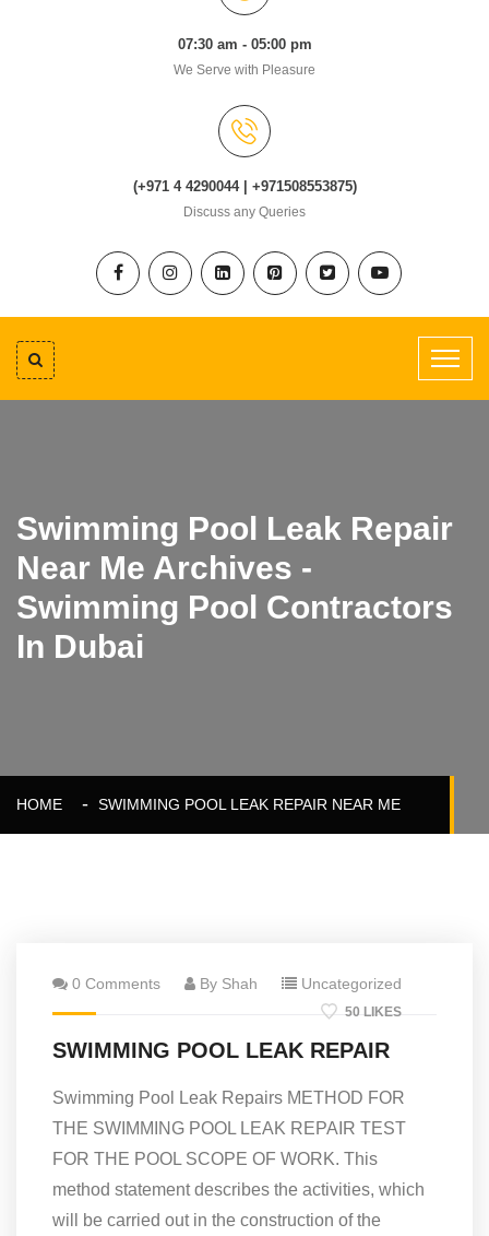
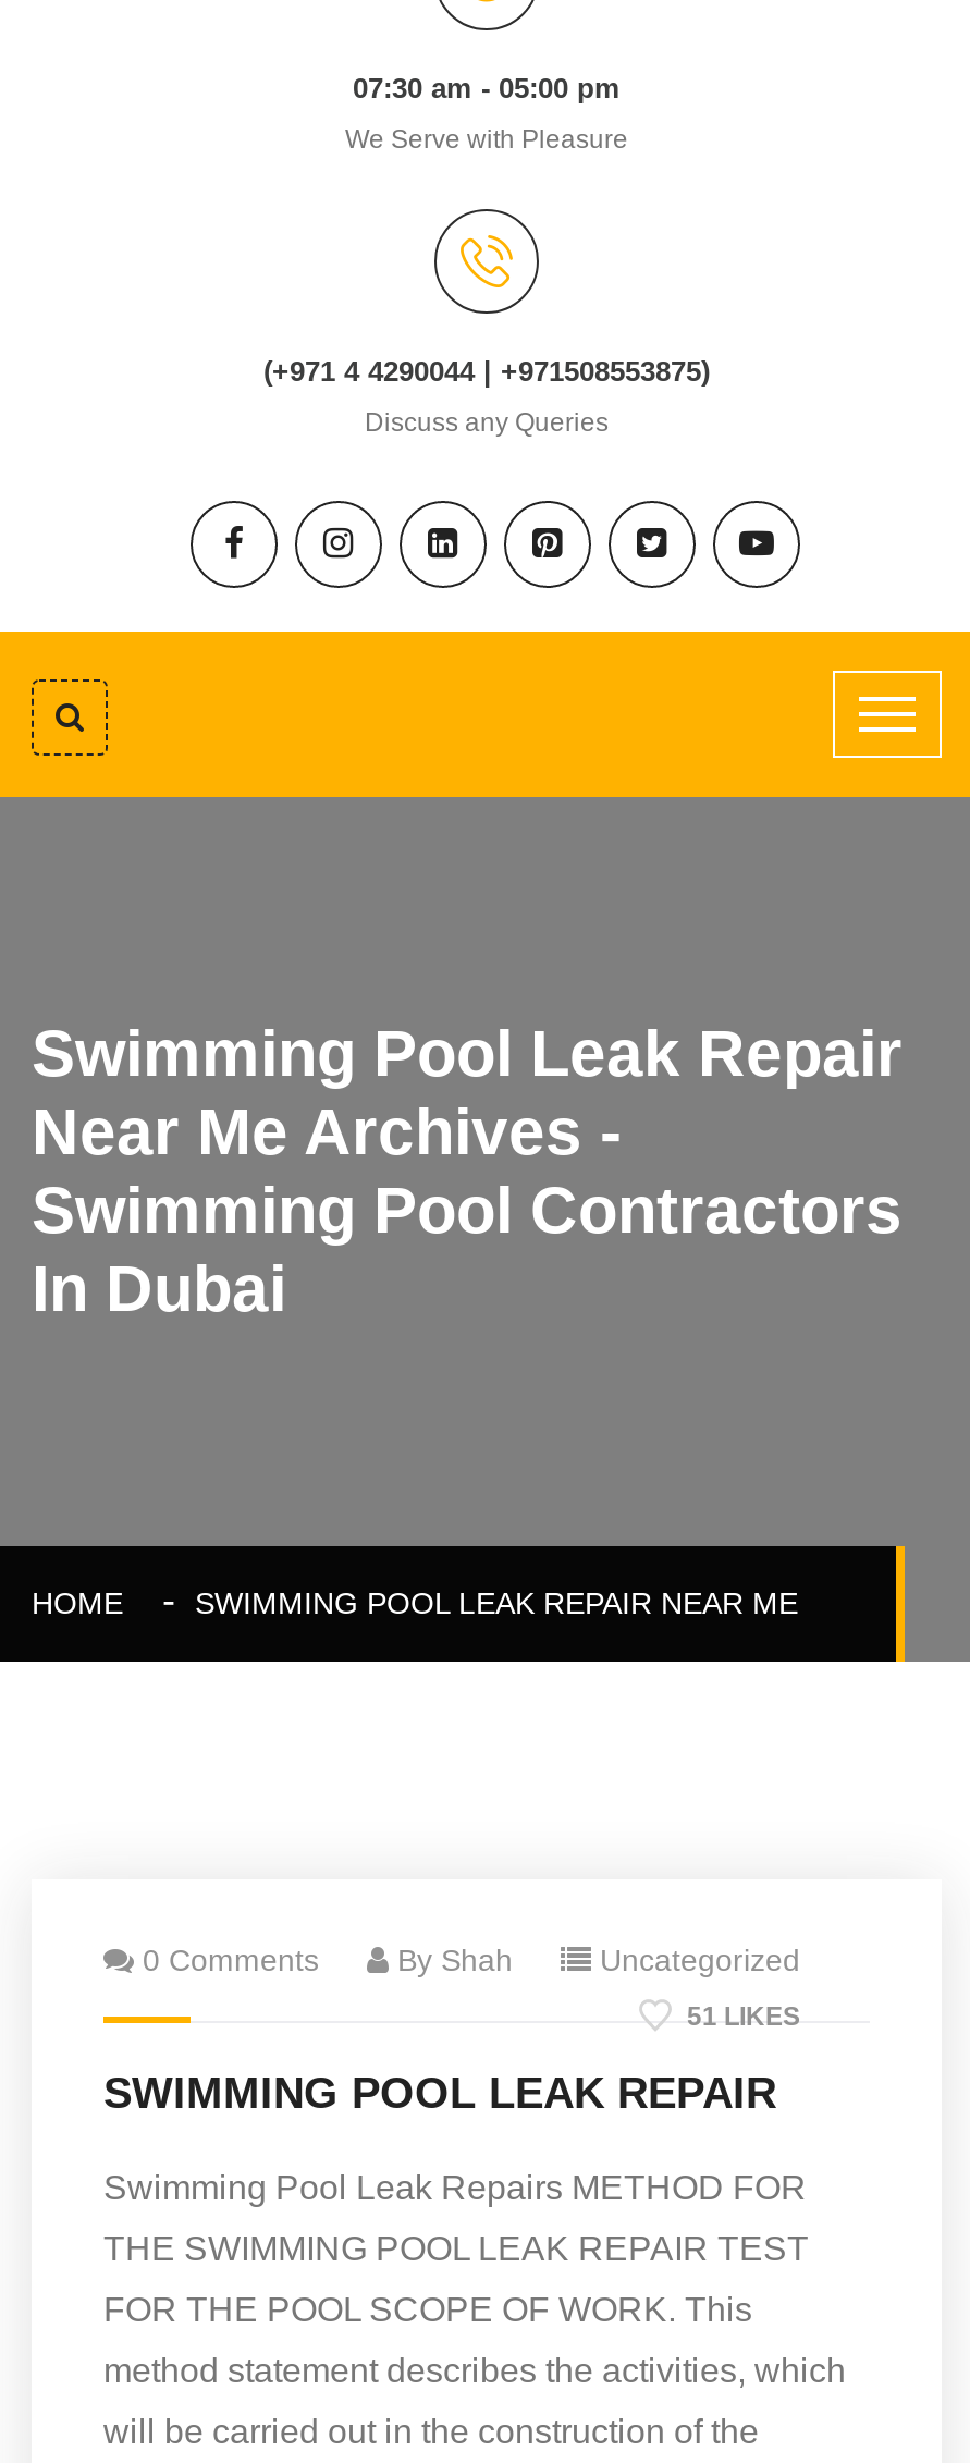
- 50 LIKES
+ 51 LIKES
